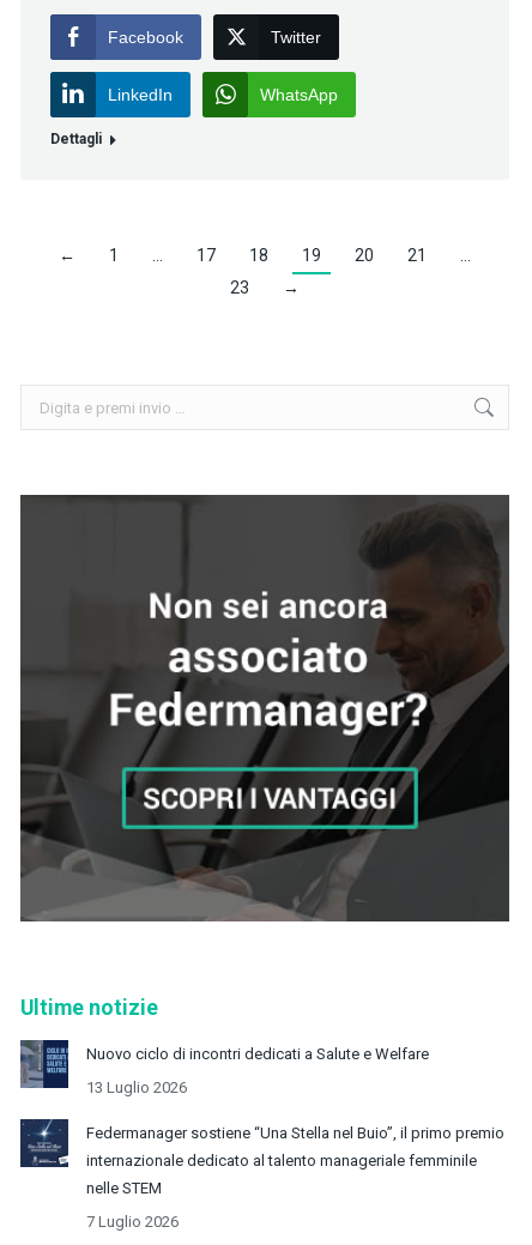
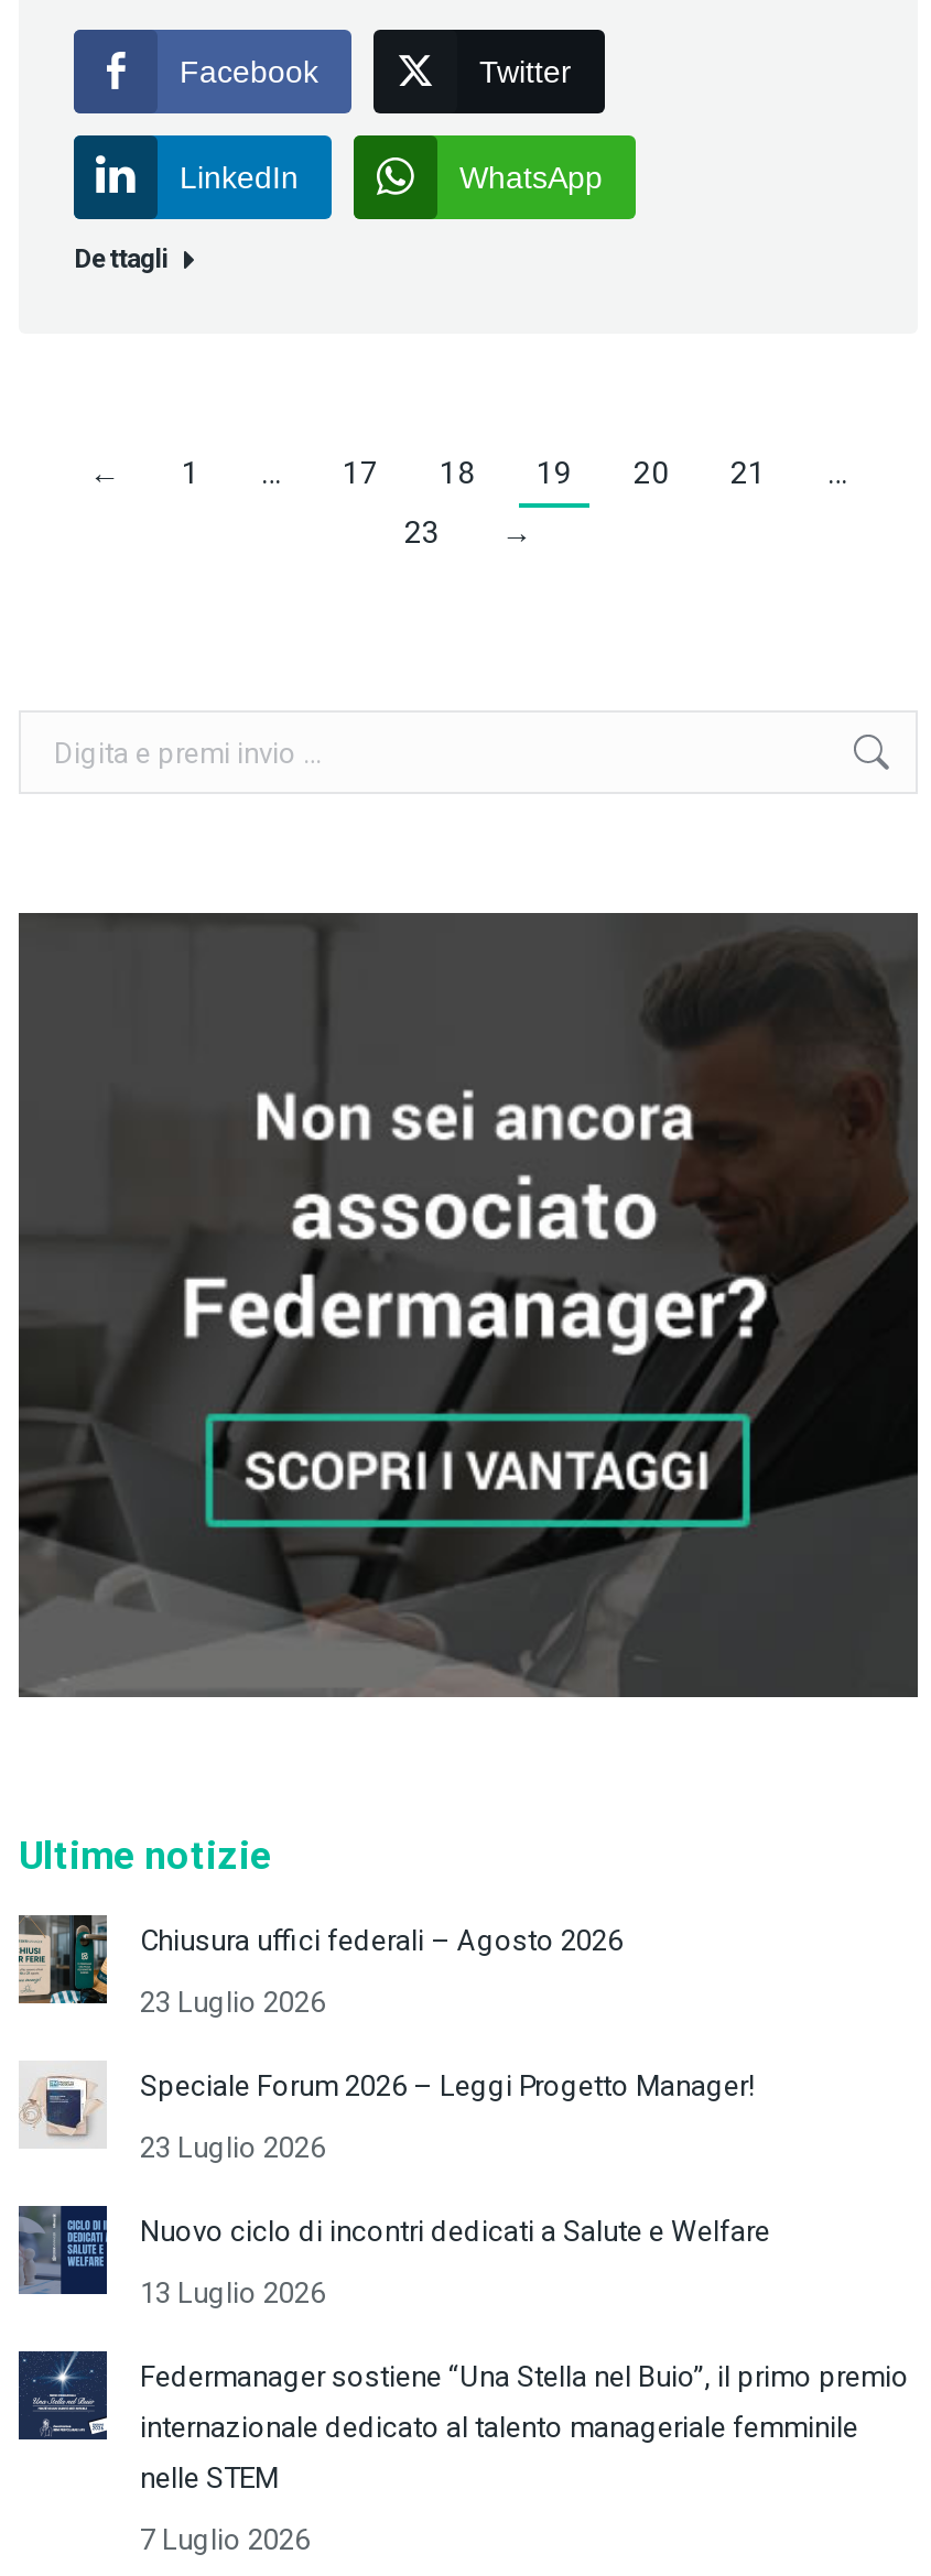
+ [image]
+ Chiusura uffici federali – Agosto 2026
+ 23 Luglio 2026
+ Speciale Forum 2026 – Leggi Progetto Manager!
+ 23 Luglio 2026

+ [image]
